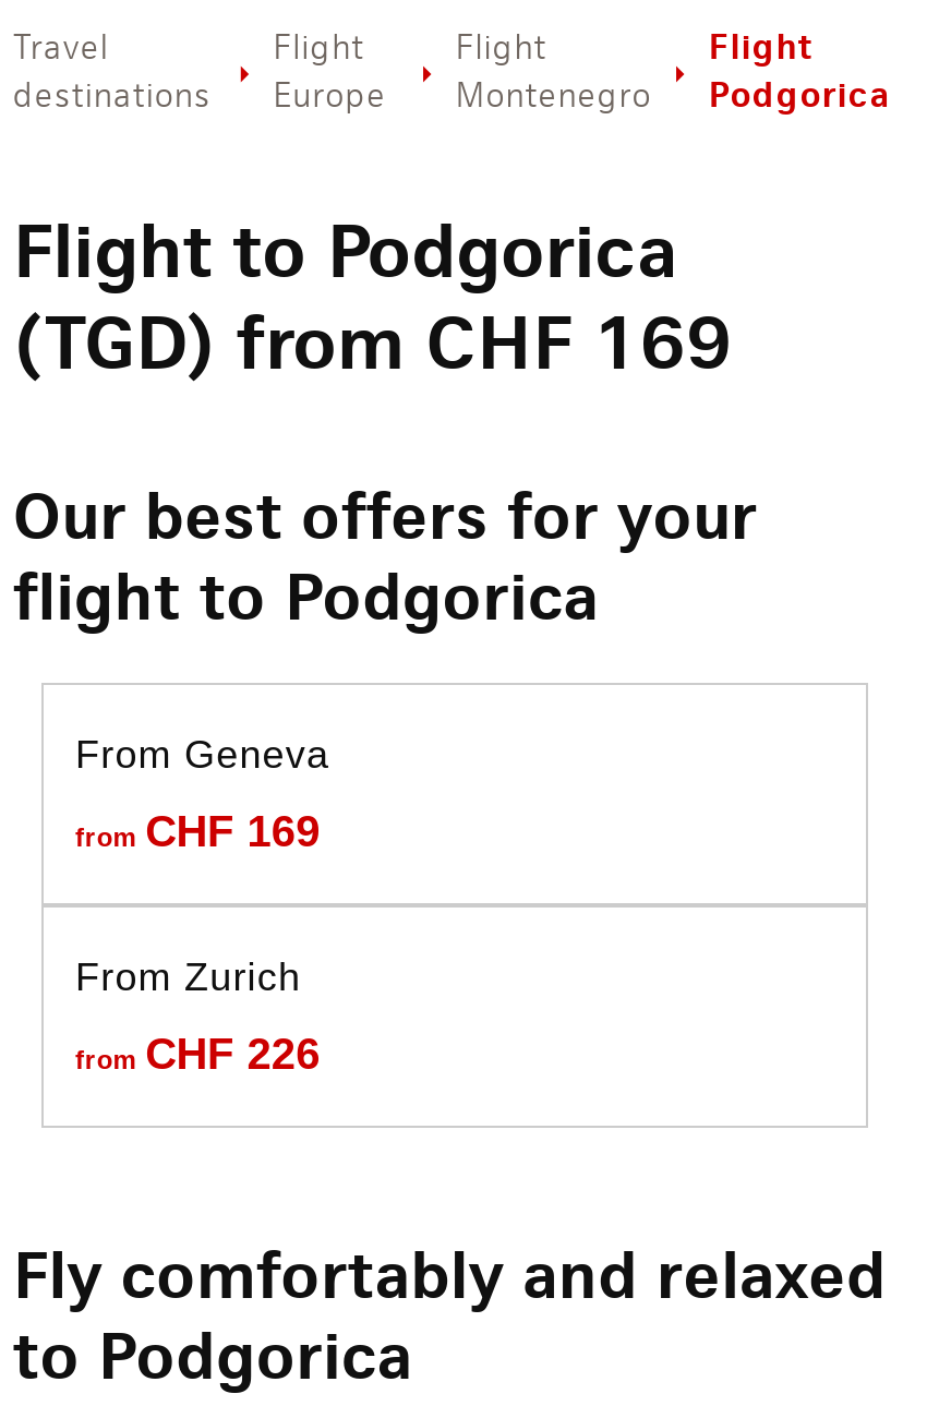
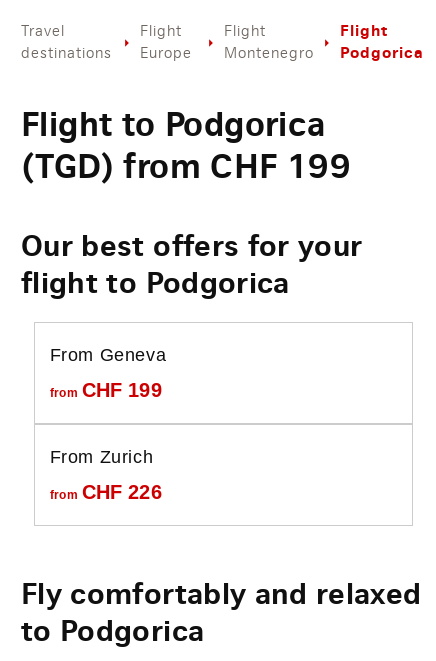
- (TGD) from CHF 169
+ (TGD) from CHF 199

- from CHF 169
+ from CHF 199
